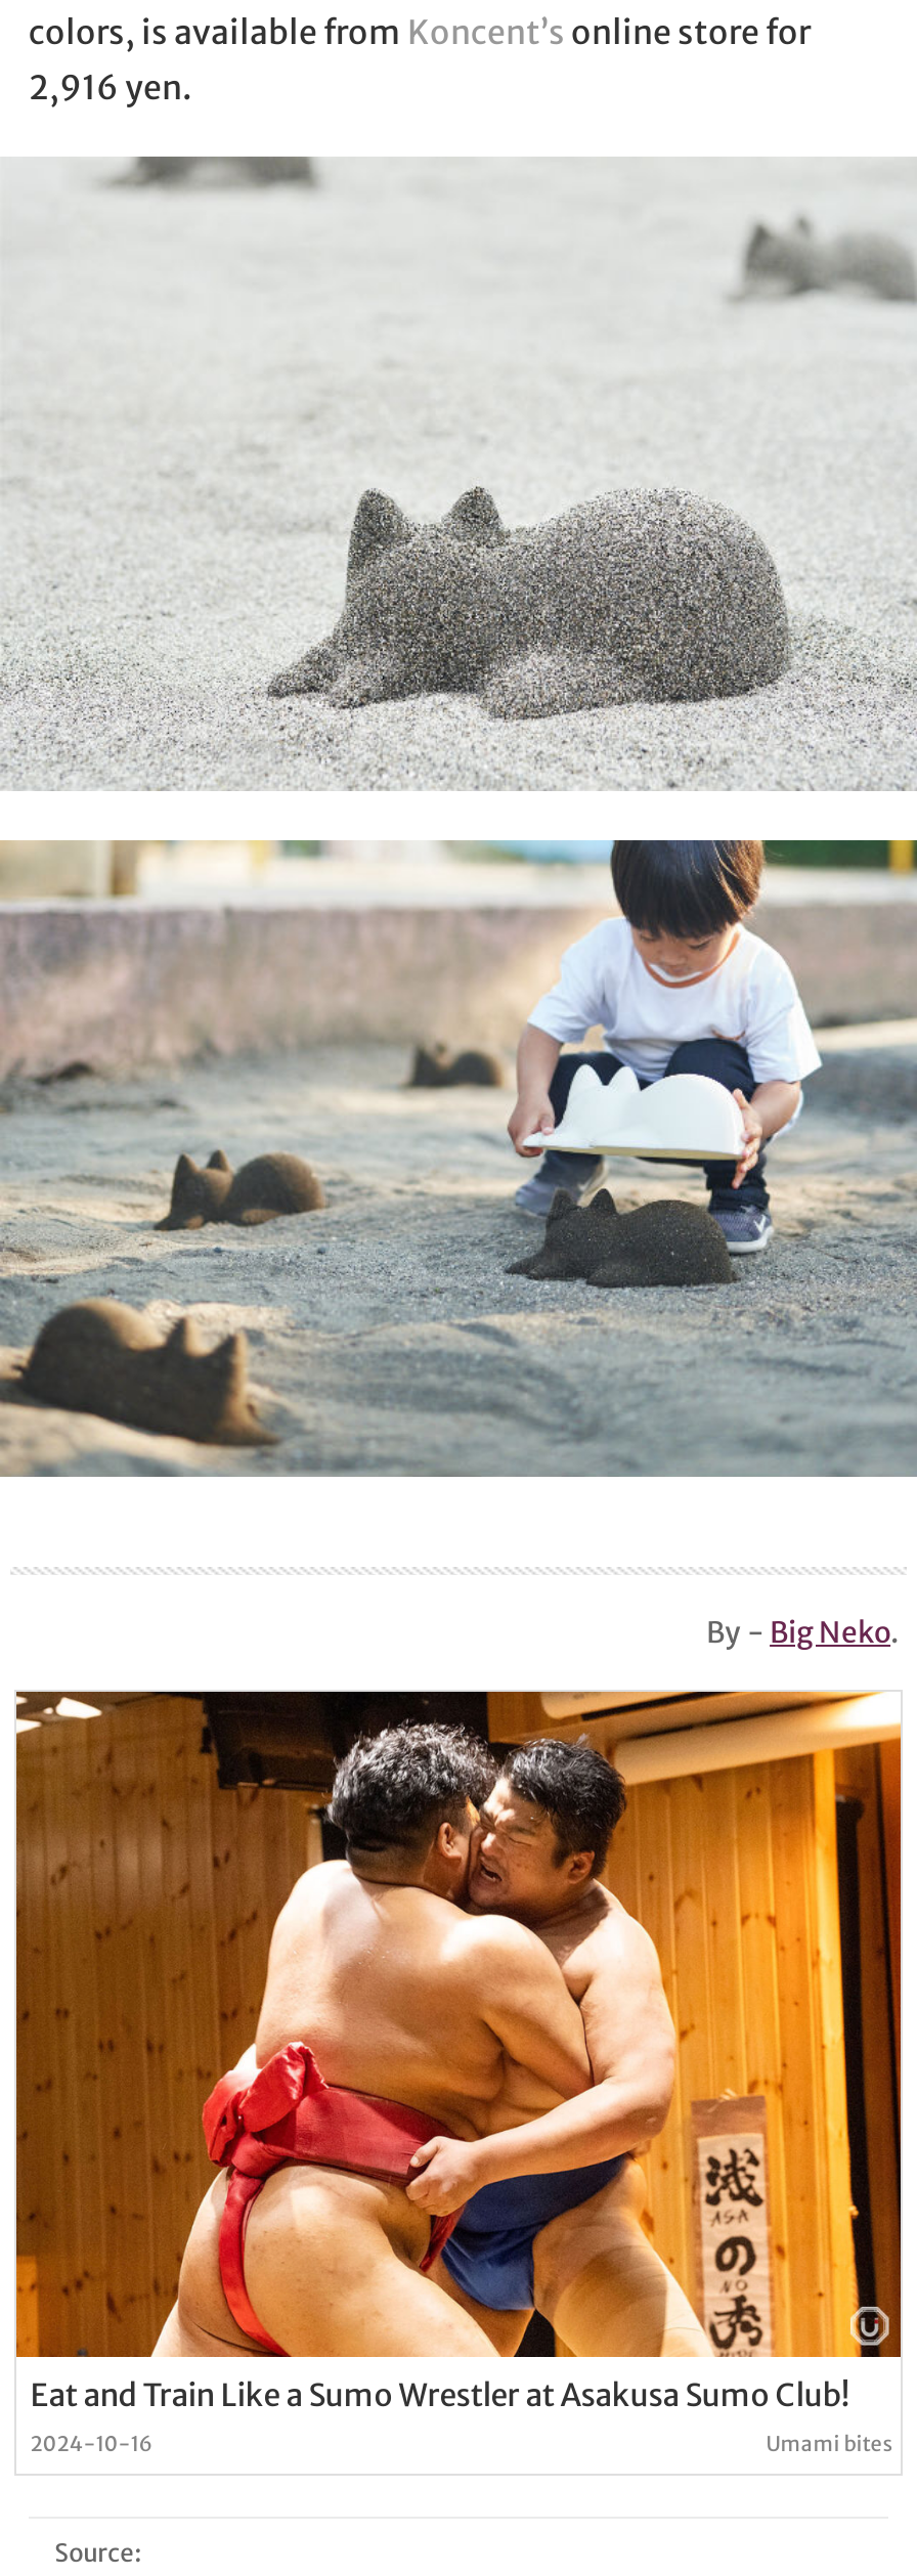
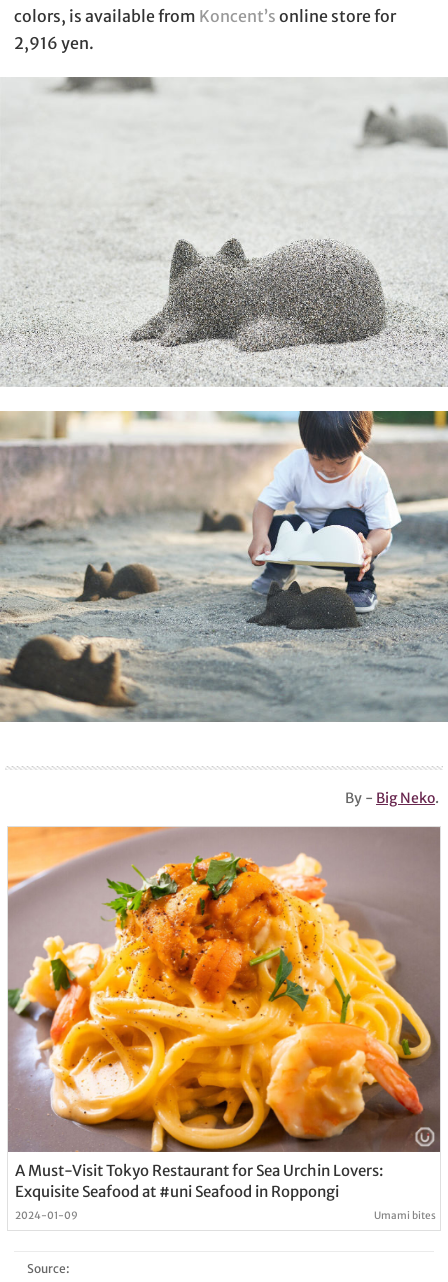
- [image]
- Eat and Train Like a Sumo Wrestler at Asakusa Sumo Club!
- 2024-10-16
+ [image]
+ A Must-Visit Tokyo Restaurant for Sea Urchin Lovers:
+ Exquisite Seafood at #uni Seafood in Roppongi
+ 2024-01-09
